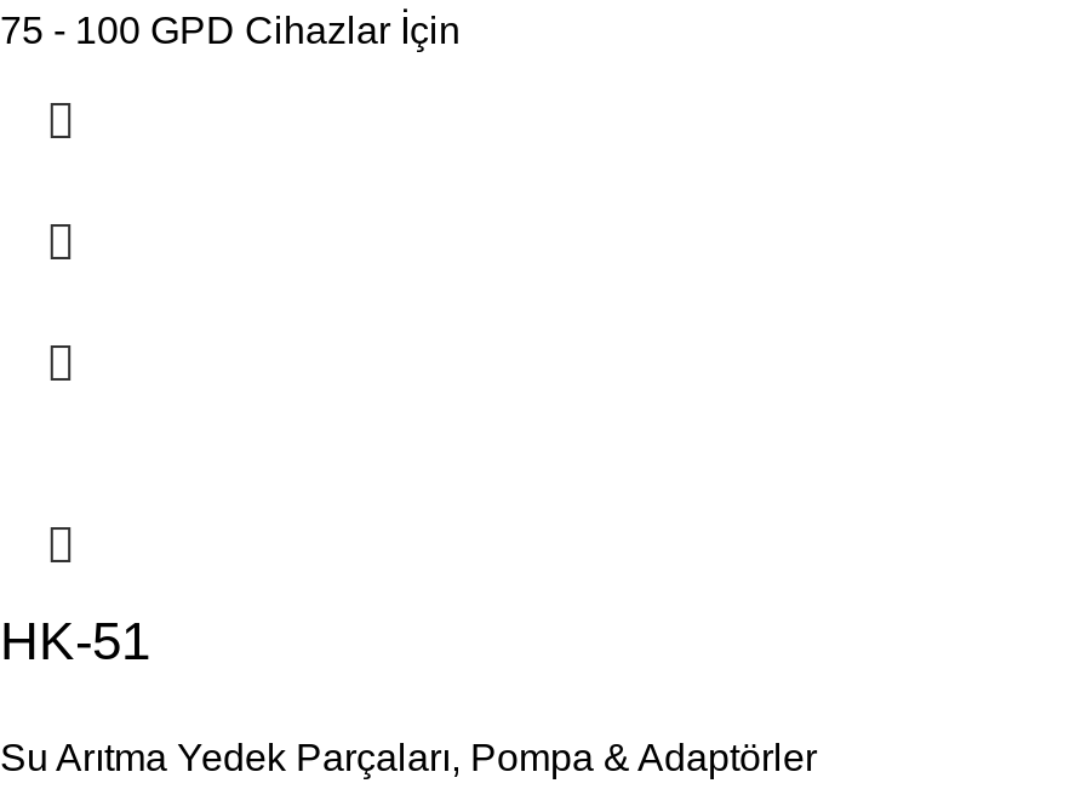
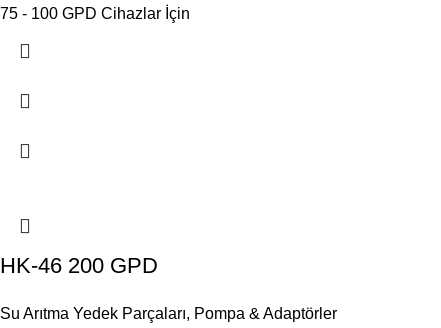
- HK-51
+ HK-46 200 GPD
